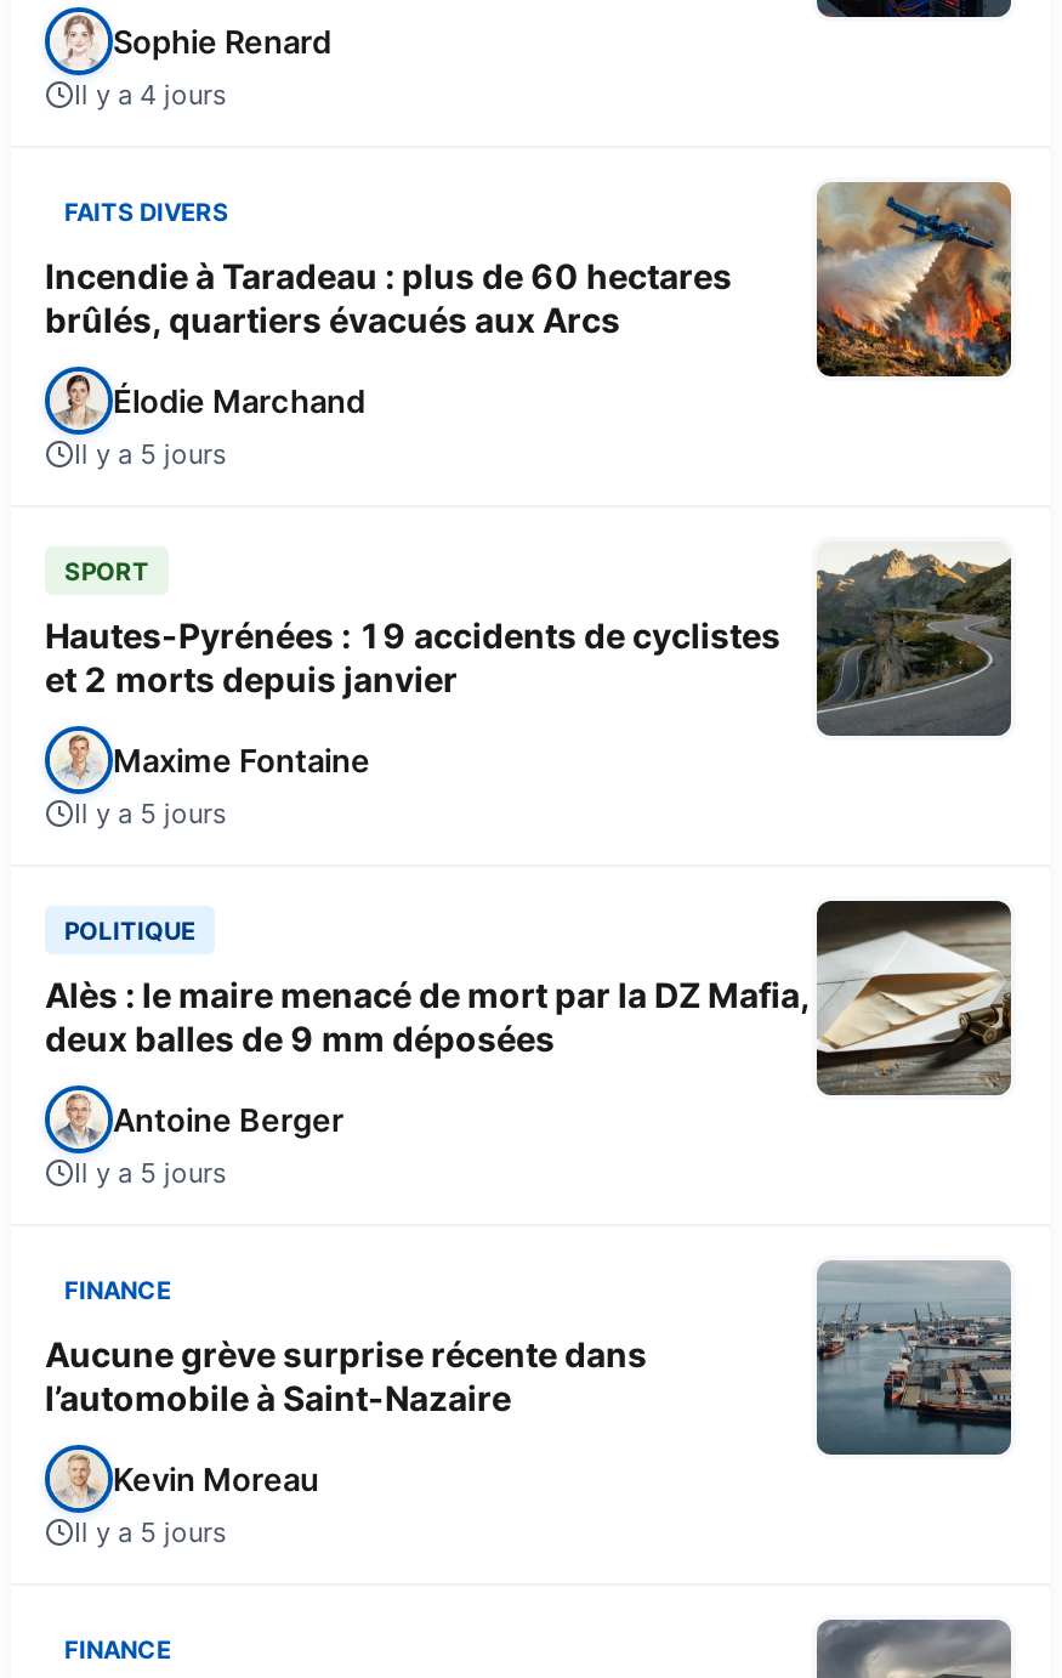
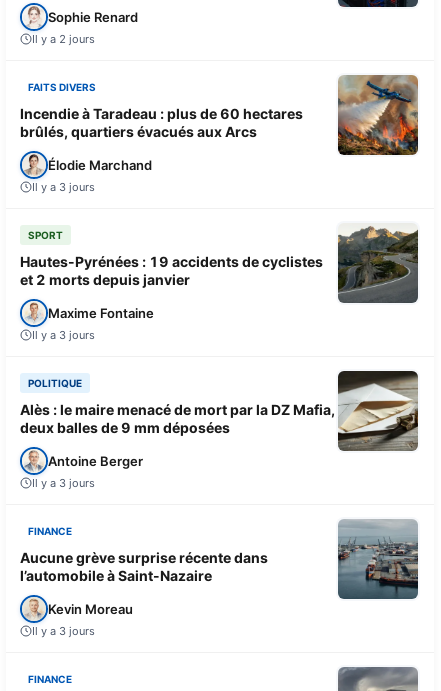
- Il y a 4 jours
+ Il y a 2 jours

- Il y a 5 jours
+ Il y a 3 jours

- Il y a 5 jours
+ Il y a 3 jours

- Il y a 5 jours
+ Il y a 3 jours

- Il y a 5 jours
+ Il y a 3 jours
